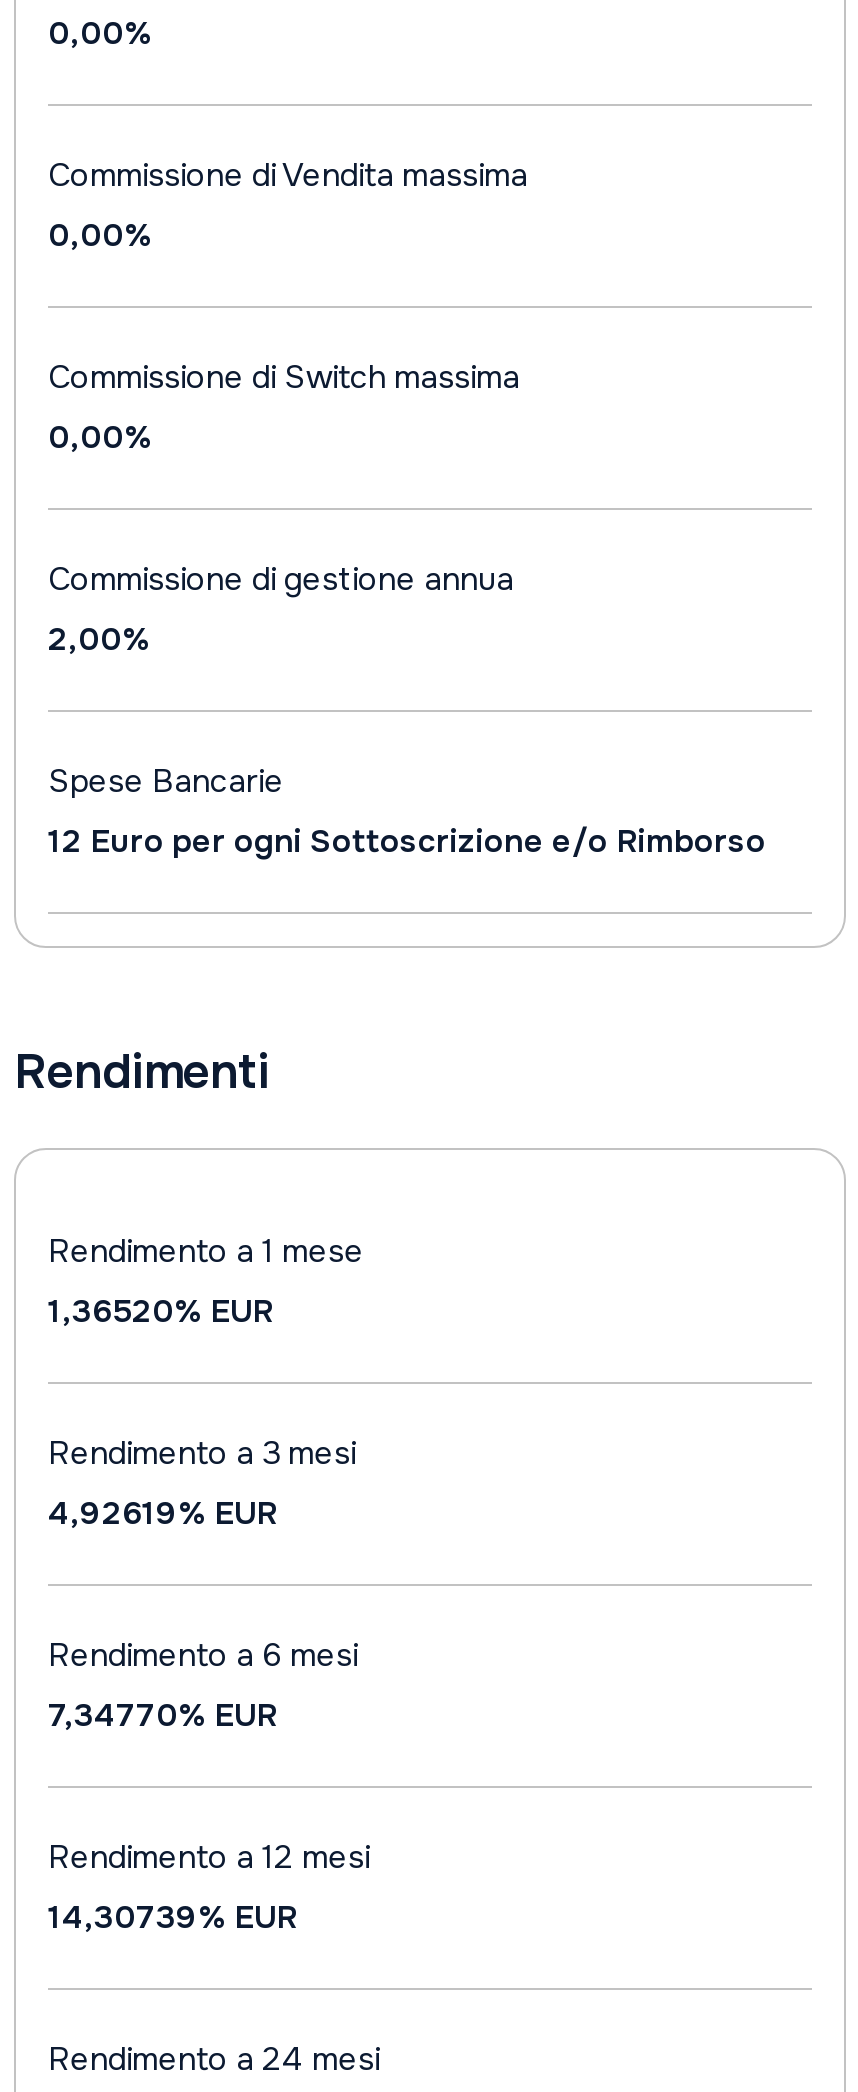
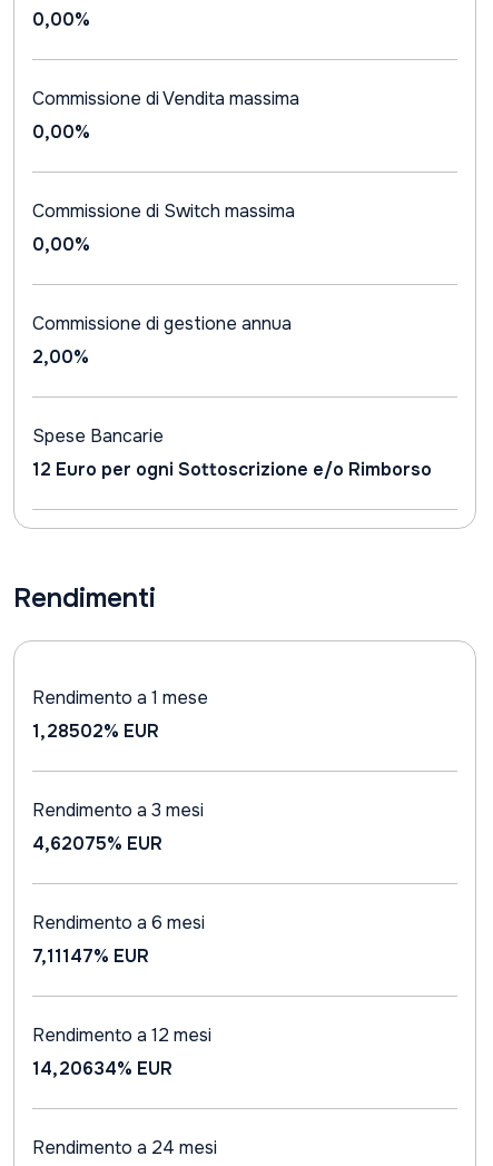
- 1,36520% EUR
+ 1,28502% EUR

- 4,92619% EUR
+ 4,62075% EUR

- 7,34770% EUR
+ 7,11147% EUR

- 14,30739% EUR
+ 14,20634% EUR
